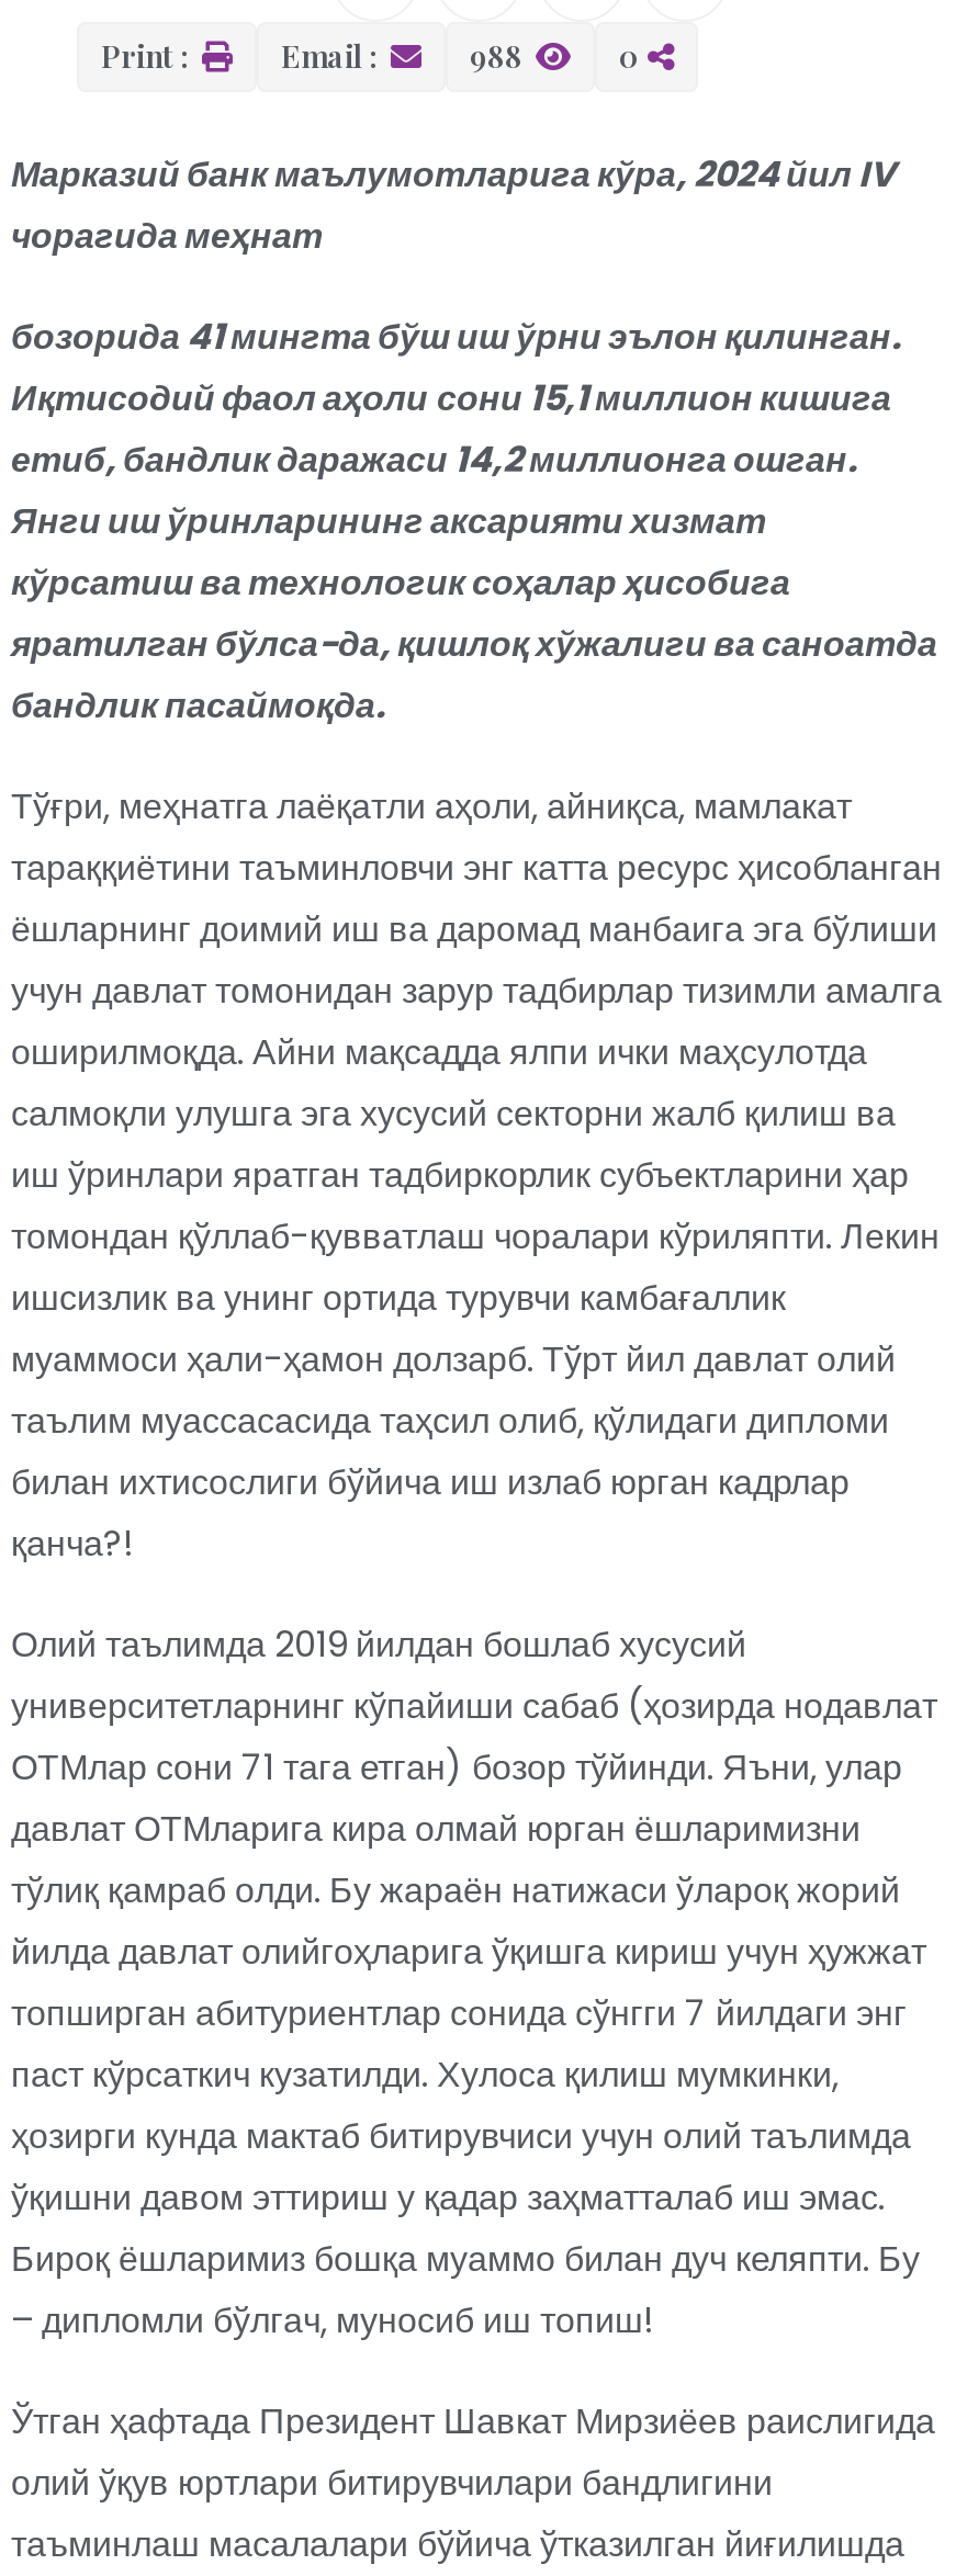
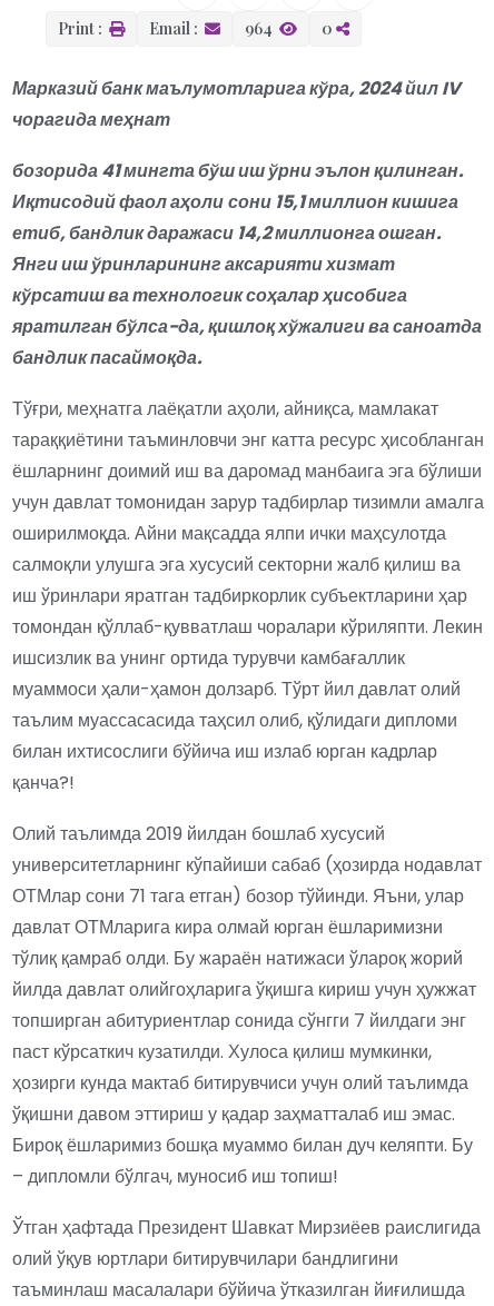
- 988
+ 964
